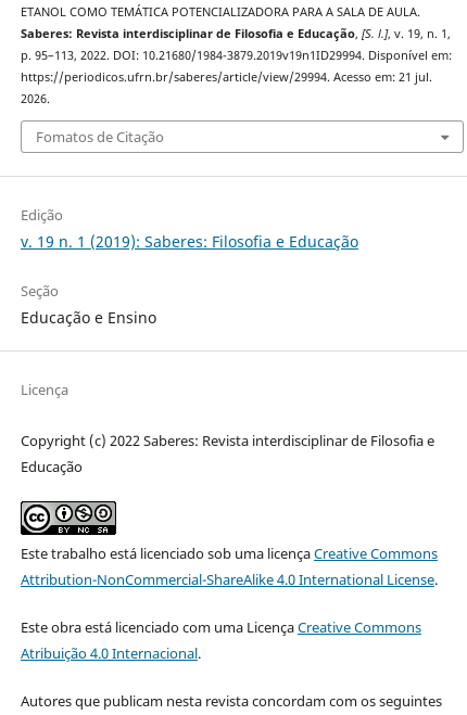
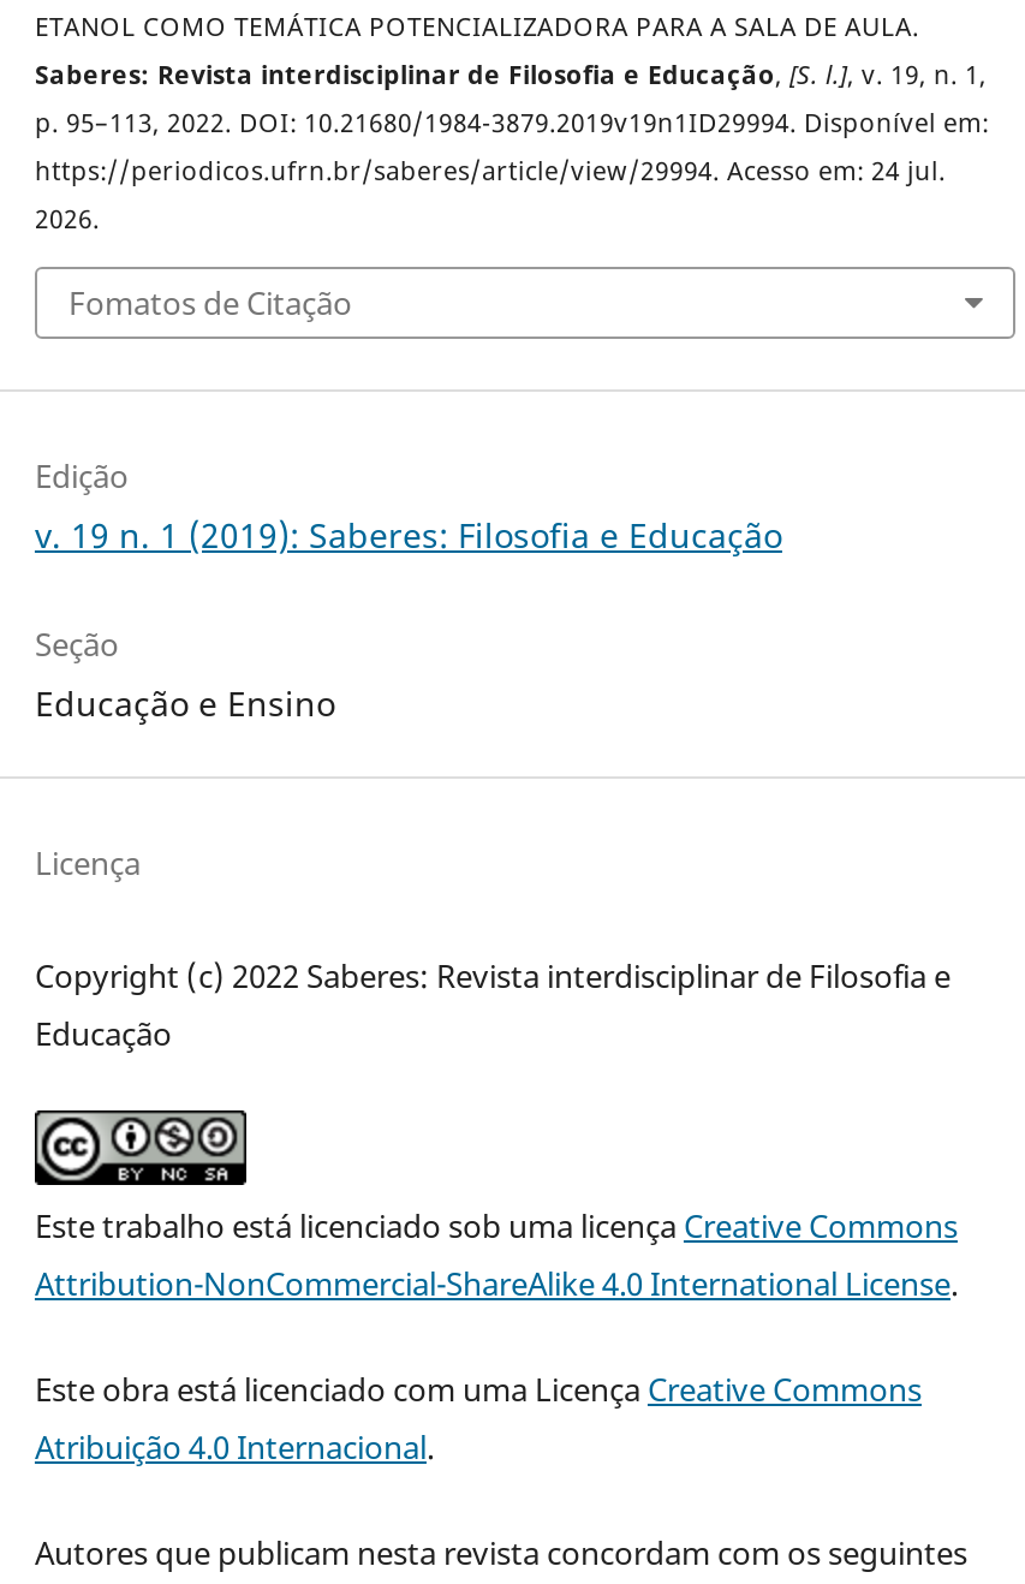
- https://periodicos.ufrn.br/saberes/article/view/29994. Acesso em: 21 jul.
+ https://periodicos.ufrn.br/saberes/article/view/29994. Acesso em: 24 jul.
